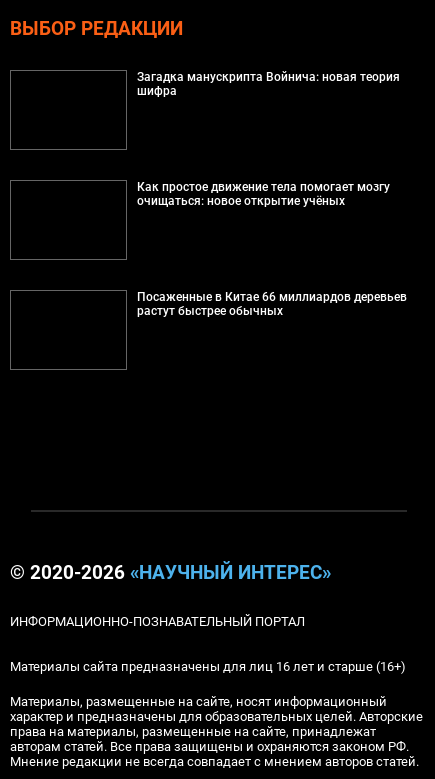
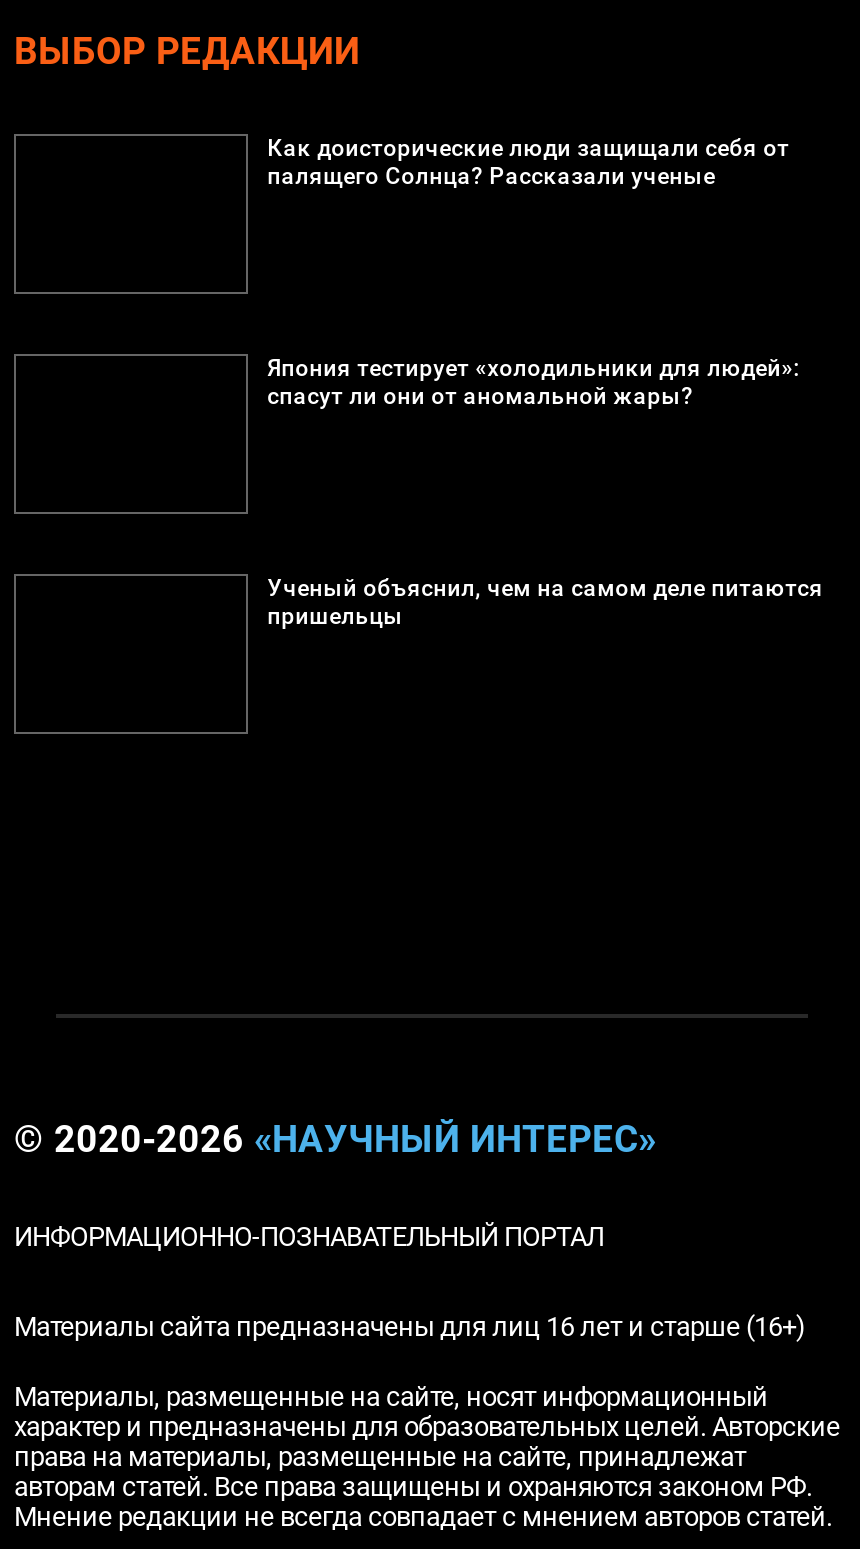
- Загадка манускрипта Войнича: новая теория
- шифра
+ Как доисторические люди защищали себя от
+ палящего Солнца? Рассказали ученые

- Как простое движение тела помогает мозгу
- очищаться: новое открытие учёных
+ Япония тестирует «холодильники для людей»:
+ спасут ли они от аномальной жары?

- Посаженные в Китае 66 миллиардов деревьев
- растут быстрее обычных
+ Ученый объяснил, чем на самом деле питаются
+ пришельцы
